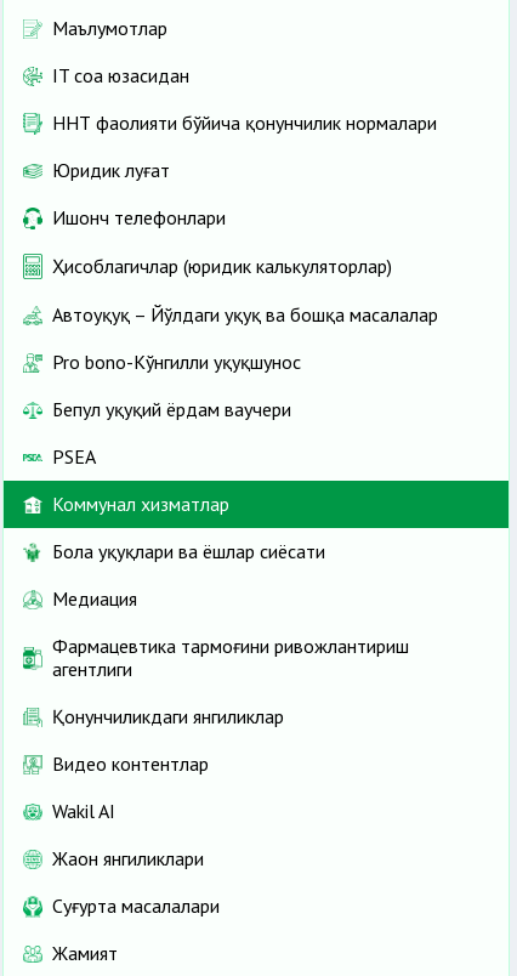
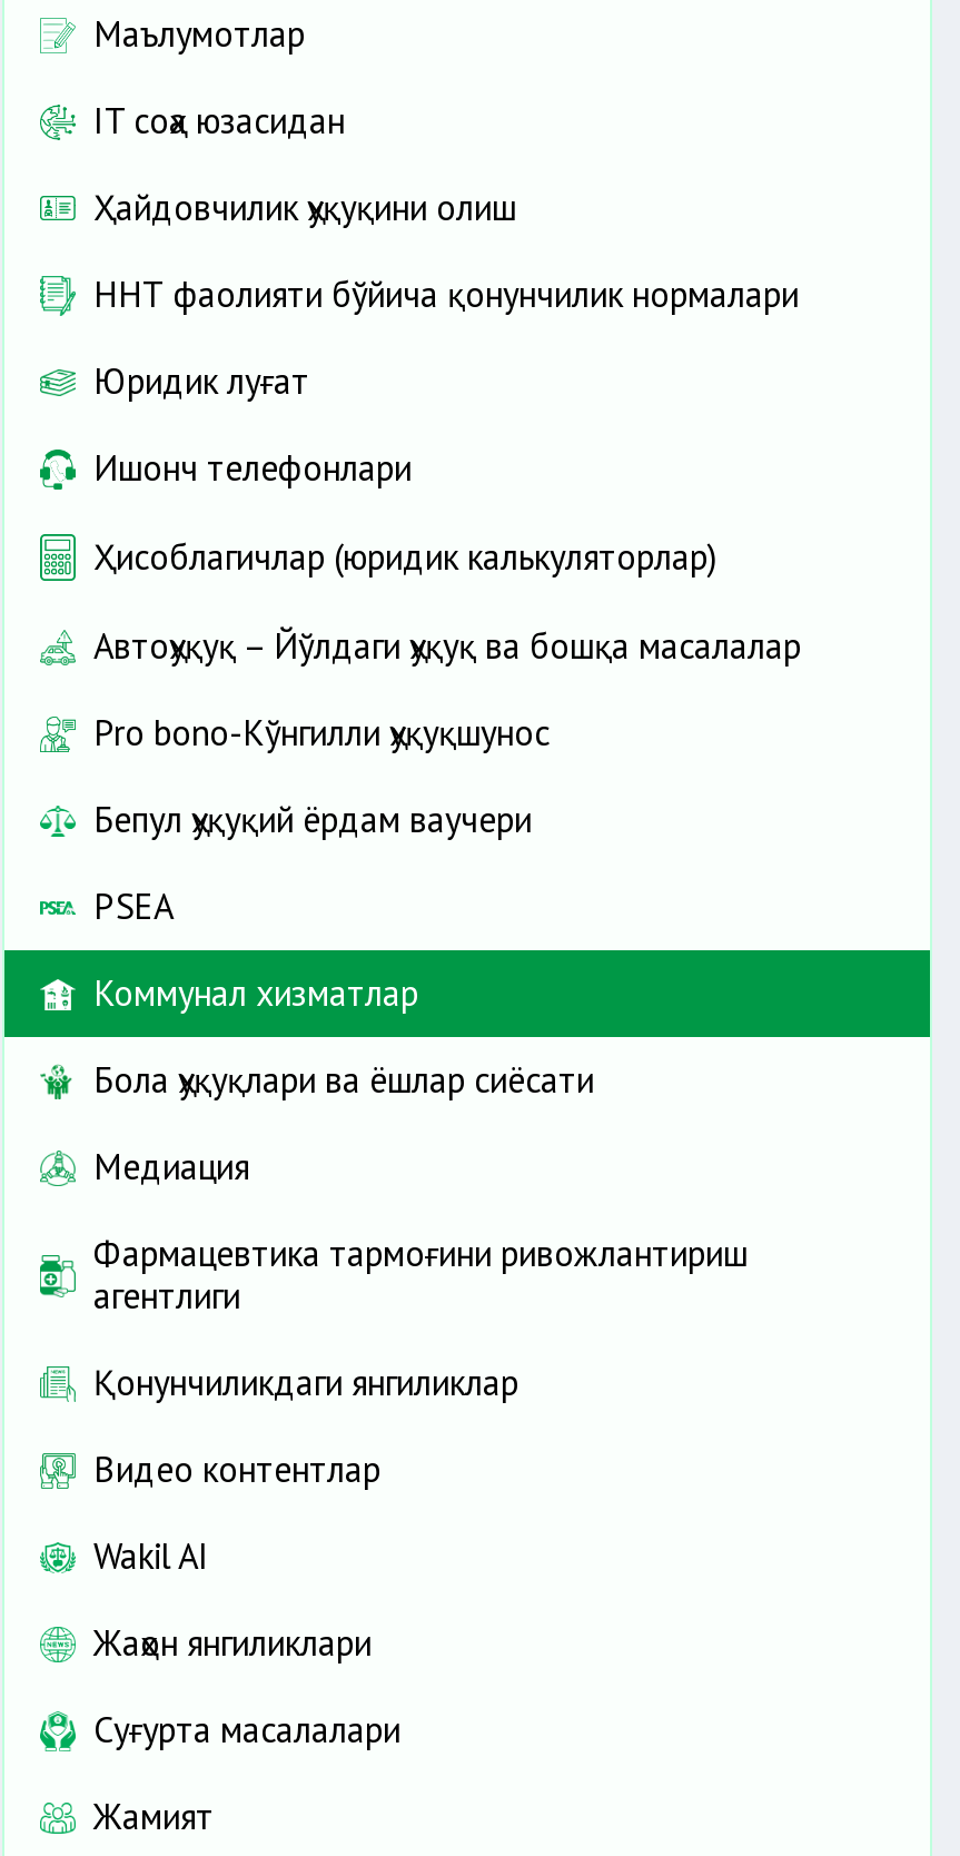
+ Ҳайдовчилик ҳуқуқини олиш
